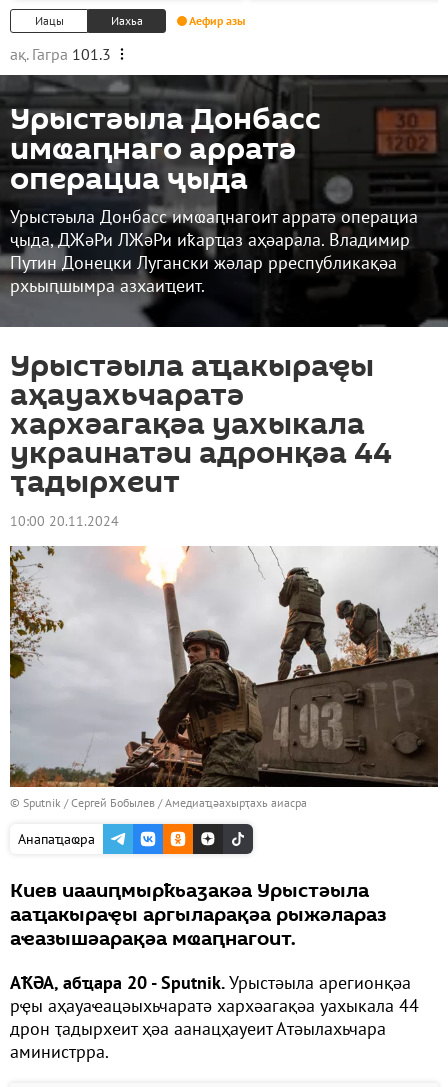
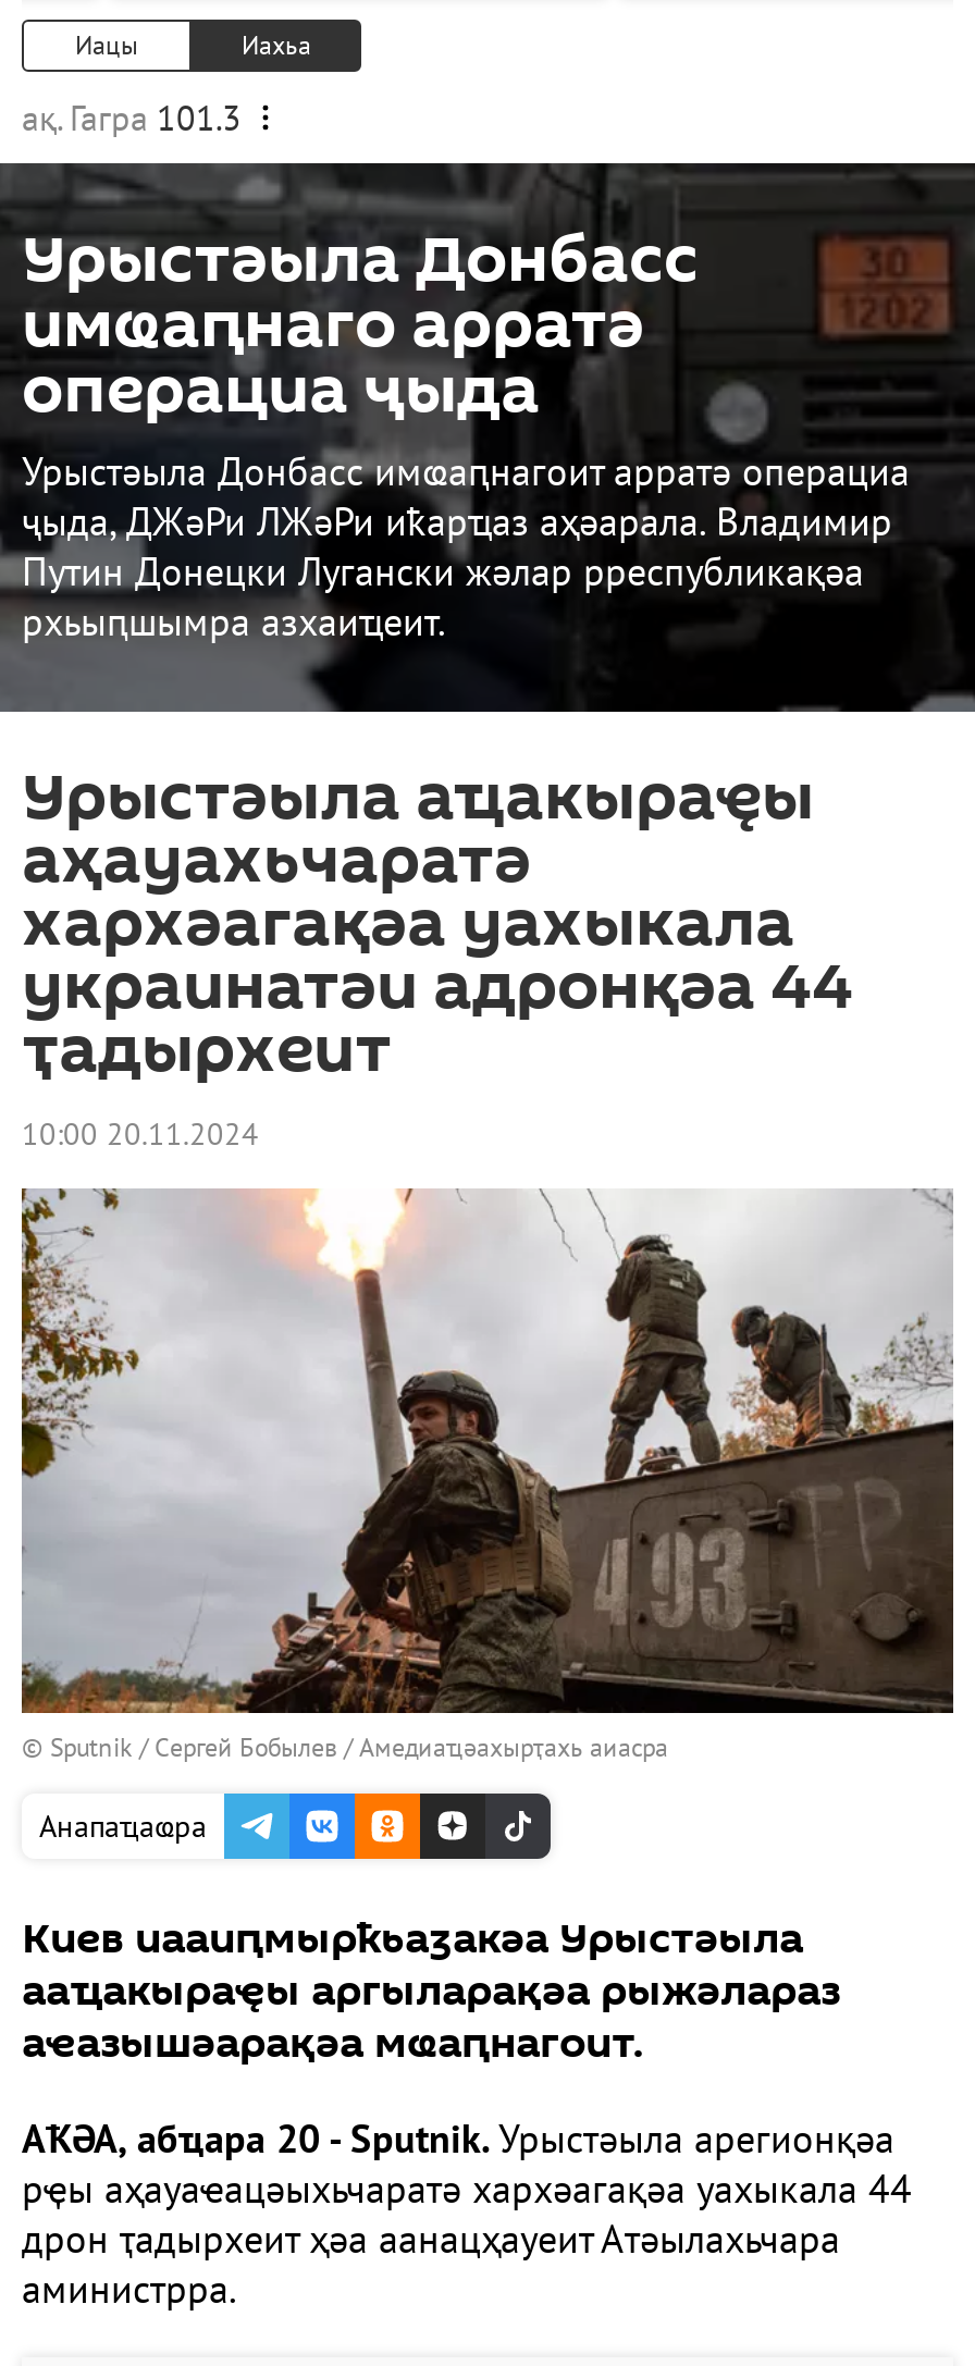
- Аефир азы
